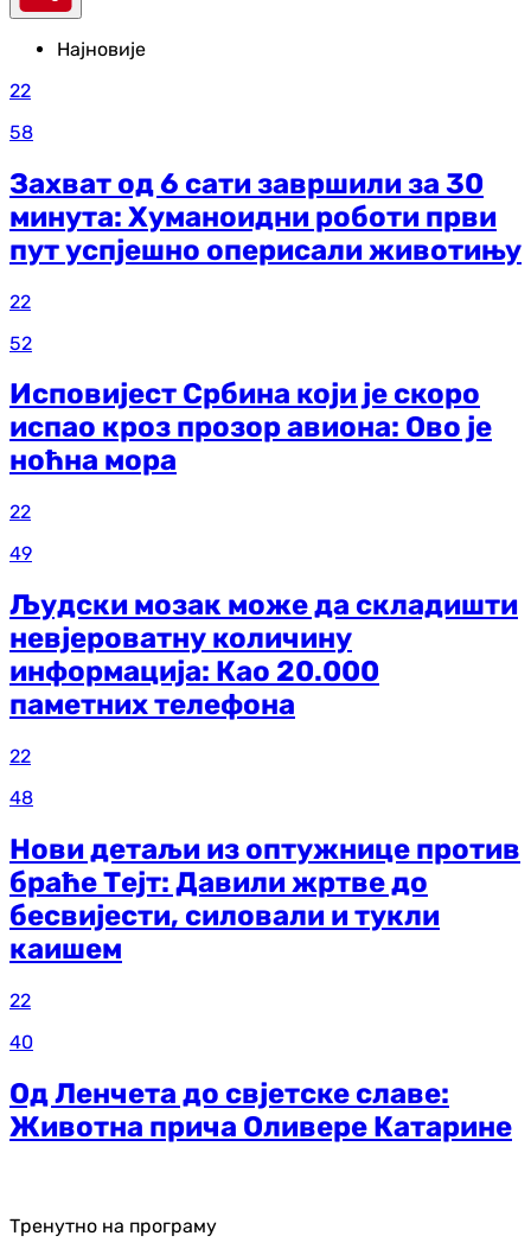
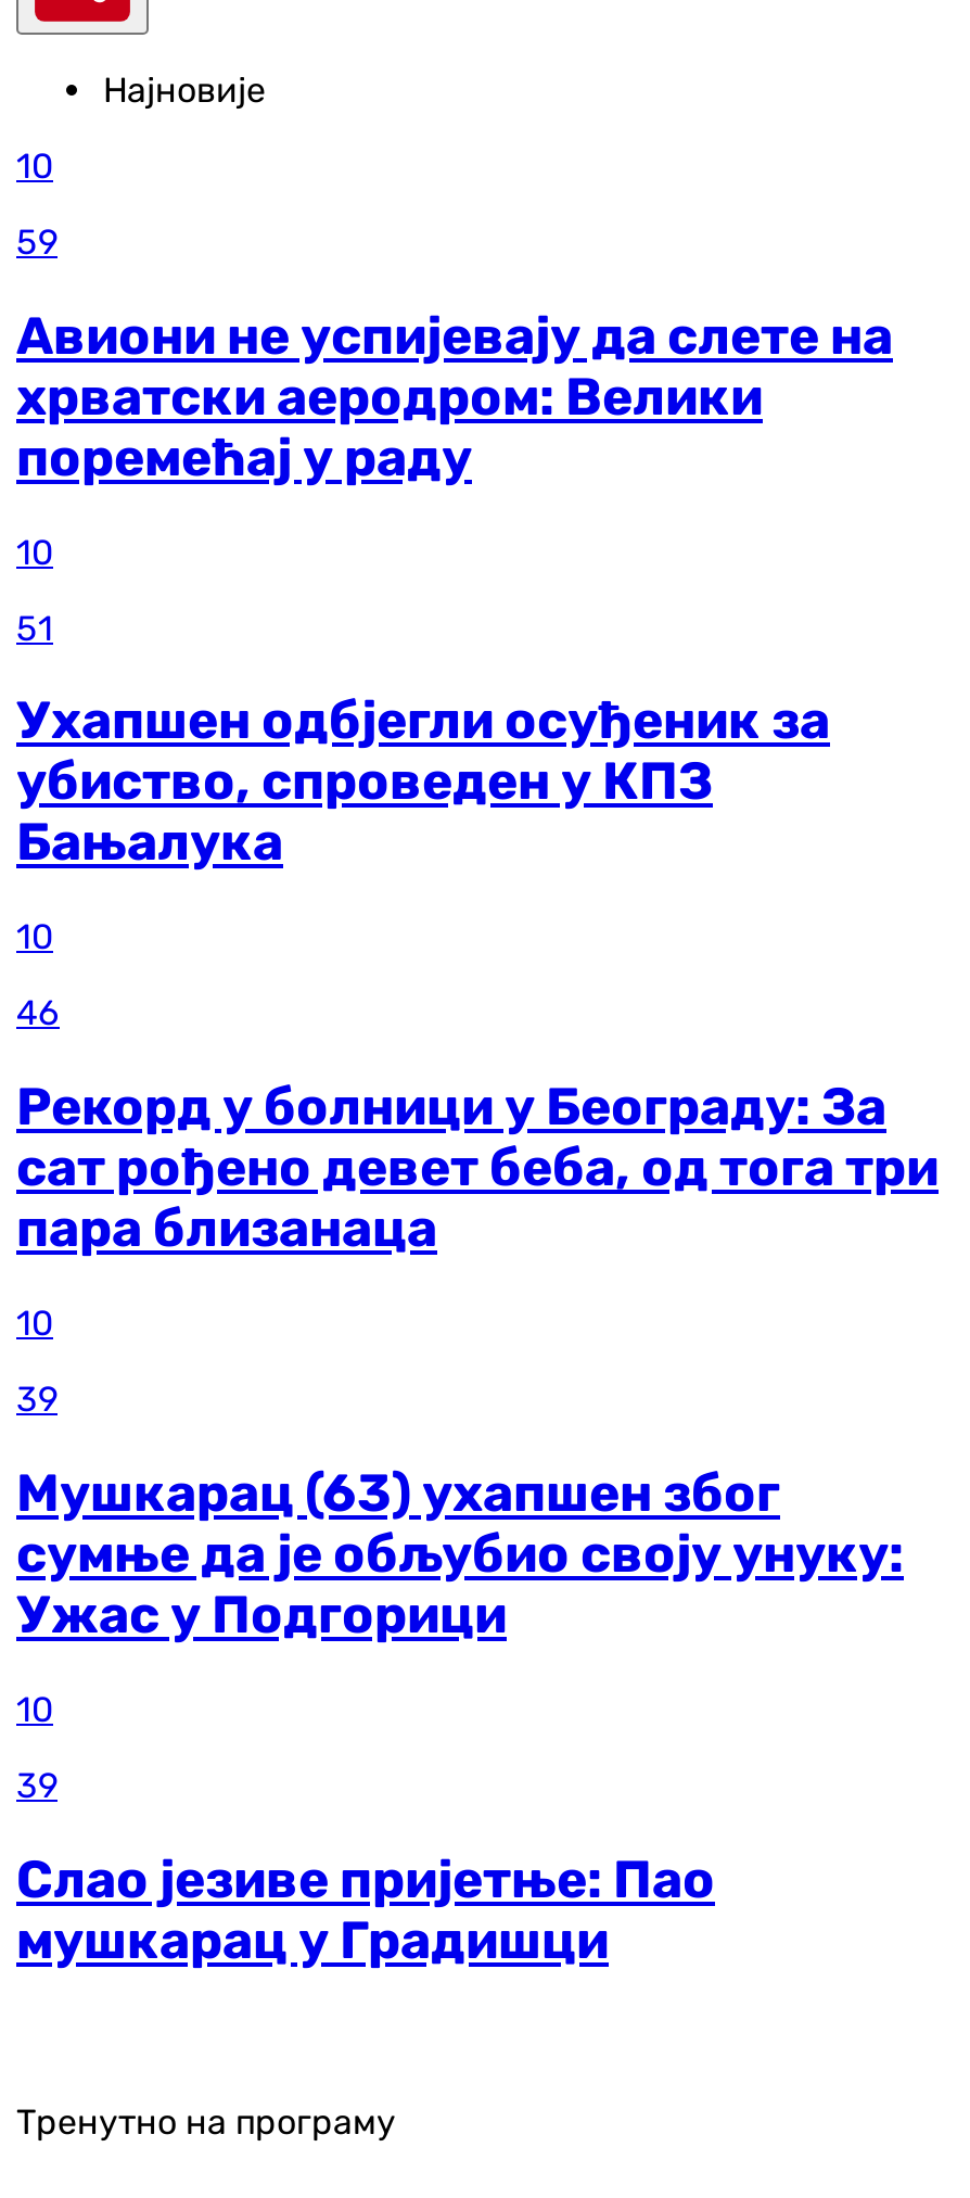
- 22
+ 10

- 58
+ 59

- Захват од 6 сати завршили за 30
- минута: Хуманоидни роботи први
- пут успјешно оперисали животињу
+ Авиони не успијевају да слете на
+ хрватски аеродром: Велики
+ поремећај у раду

- 22
+ 10

- 52
+ 51

- Исповијест Србина који је скоро
- испао кроз прозор авиона: Ово је
- ноћна мора
+ Ухапшен одбјегли осуђеник за
+ убиство, спроведен у КПЗ
+ Бањалука

- 22
+ 10

- 49
+ 46

- Људски мозак може да складишти
- невјероватну количину
- информација: Као 20.000
- паметних телефона
+ Рекорд у болници у Београду: За
+ сат рођено девет беба, од тога три
+ пара близанаца

- 22
+ 10

- 48
+ 39

- Нови детаљи из оптужнице против
- браће Тејт: Давили жртве до
- бесвијести, силовали и тукли
- каишем
+ Мушкарац (63) ухапшен због
+ сумње да је обљубио своју унуку:
+ Ужас у Подгорици

- 22
+ 10

- 40
+ 39

- Од Ленчета до свјетске славе:
- Животна прича Оливере Катарине
+ Слао језиве пријетње: Пао
+ мушкарац у Градишци
